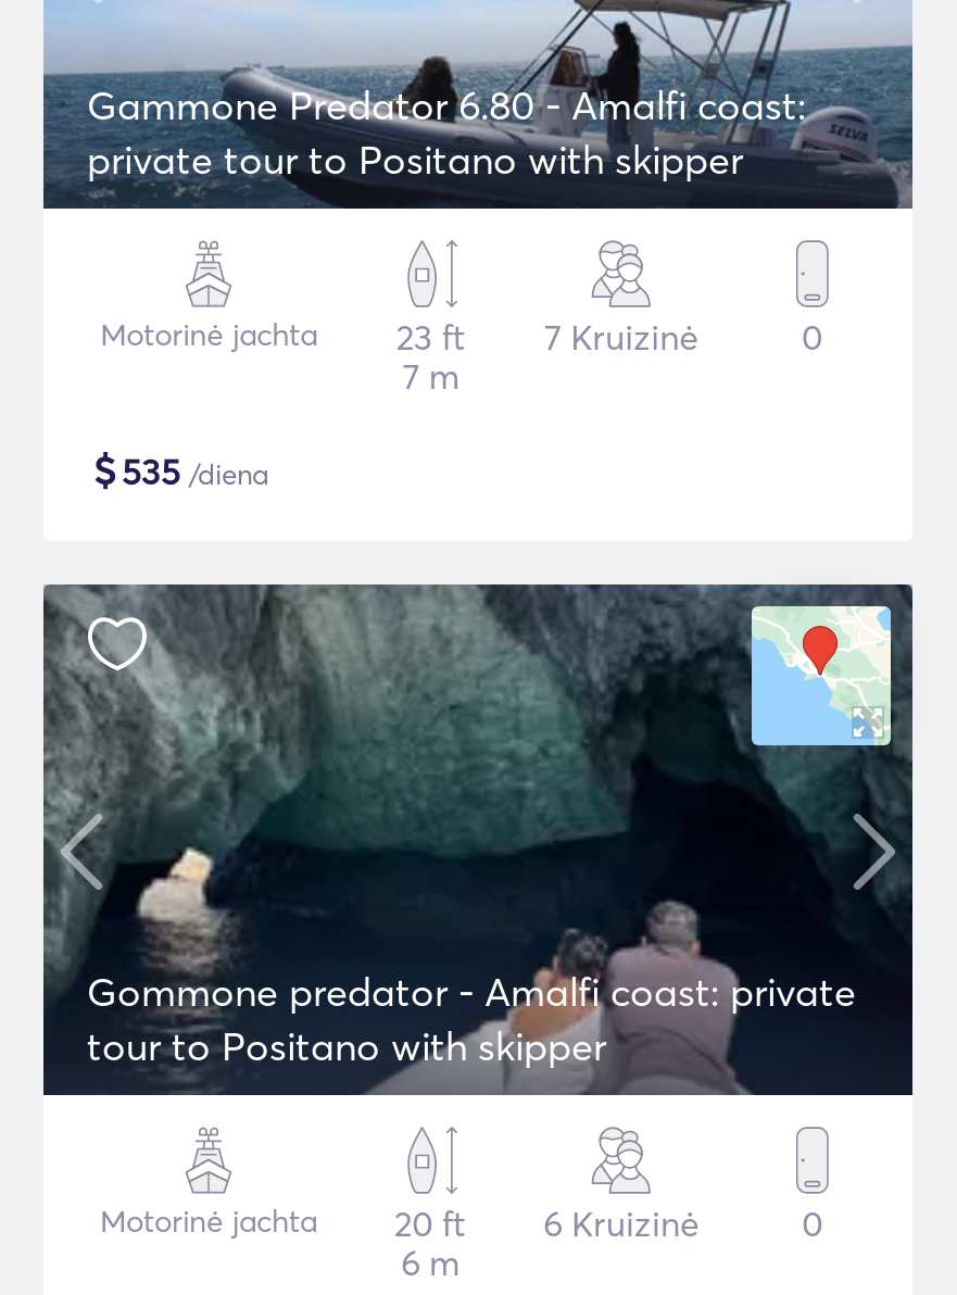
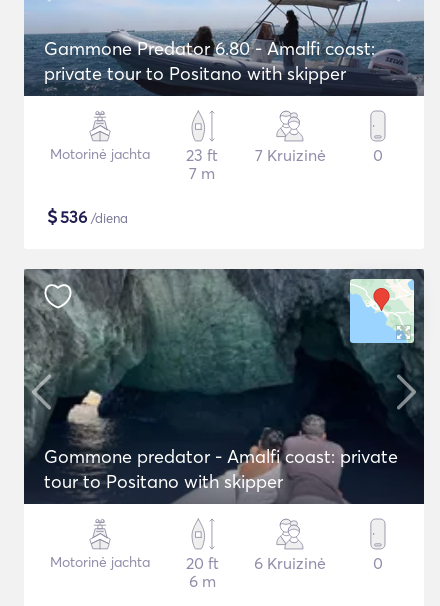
- $535 /diena
+ $536 /diena
